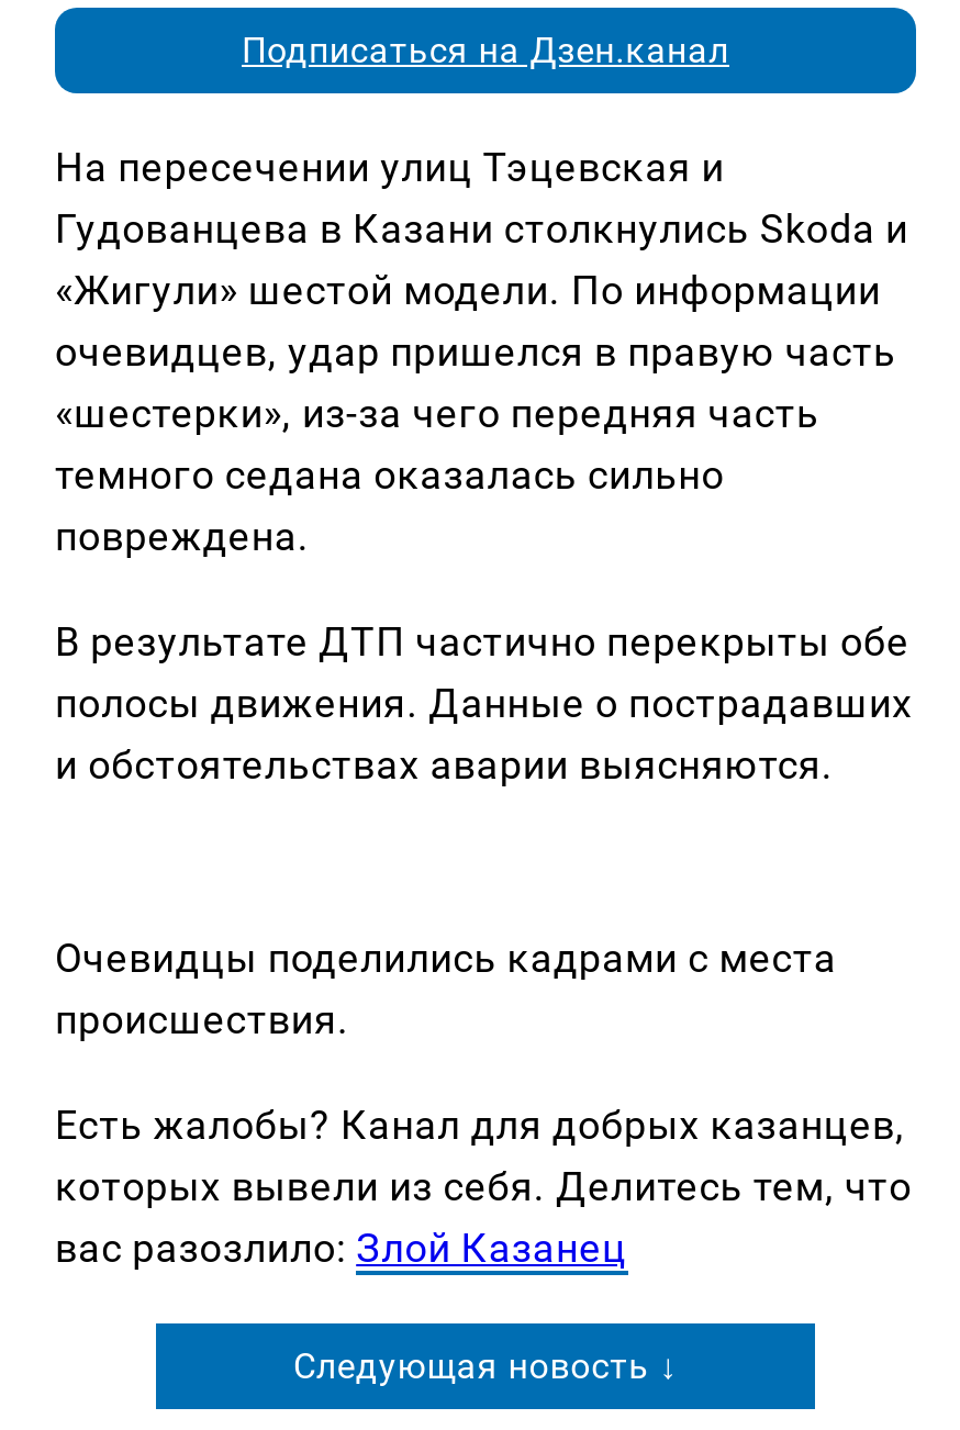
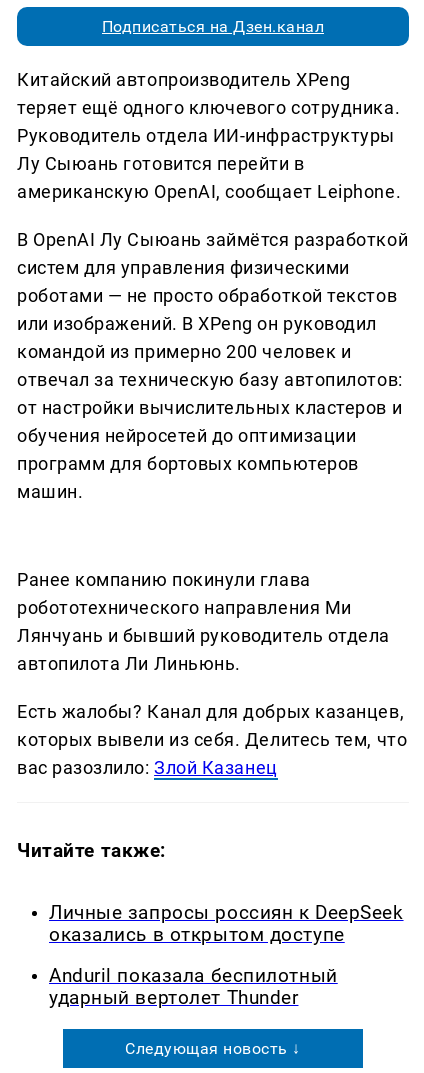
- На пересечении улиц Тэцевская и
- Гудованцева в Казани столкнулись Skoda и
- «Жигули» шестой модели. По информации
- очевидцев, удар пришелся в правую часть
- «шестерки», из-за чего передняя часть
- темного седана оказалась сильно
- повреждена.
+ Китайский автопроизводитель XPeng
+ теряет ещё одного ключевого сотрудника.
+ Руководитель отдела ИИ-инфраструктуры
+ Лу Сыюань готовится перейти в
+ американскую OpenAI, сообщает Leiphone.

- В результате ДТП частично перекрыты обе
- полосы движения. Данные о пострадавших
- и обстоятельствах аварии выясняются.
+ В OpenAI Лу Сыюань займётся разработкой
+ систем для управления физическими
+ роботами — не просто обработкой текстов
+ или изображений. В XPeng он руководил
+ командой из примерно 200 человек и
+ отвечал за техническую базу автопилотов:
+ от настройки вычислительных кластеров и
+ обучения нейросетей до оптимизации
+ программ для бортовых компьютеров
+ машин.

- Очевидцы поделились кадрами с места
- происшествия.
+ Ранее компанию покинули глава
+ робототехнического направления Ми
+ Лянчуань и бывший руководитель отдела
+ автопилота Ли Линьюнь.

+ Читайте также:
+ Личные запросы россиян к DeepSeek
+ оказались в открытом доступе
+ Anduril показала беспилотный
+ ударный вертолет Thunder
